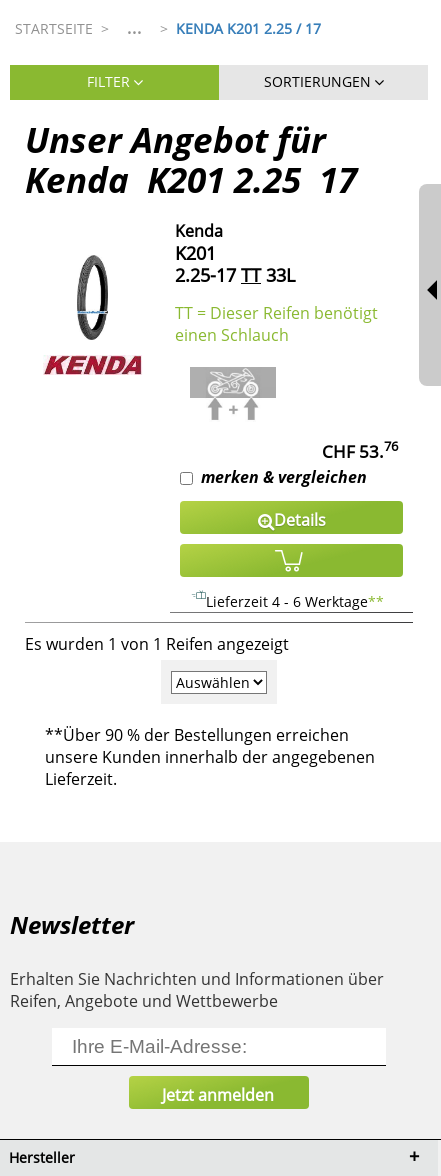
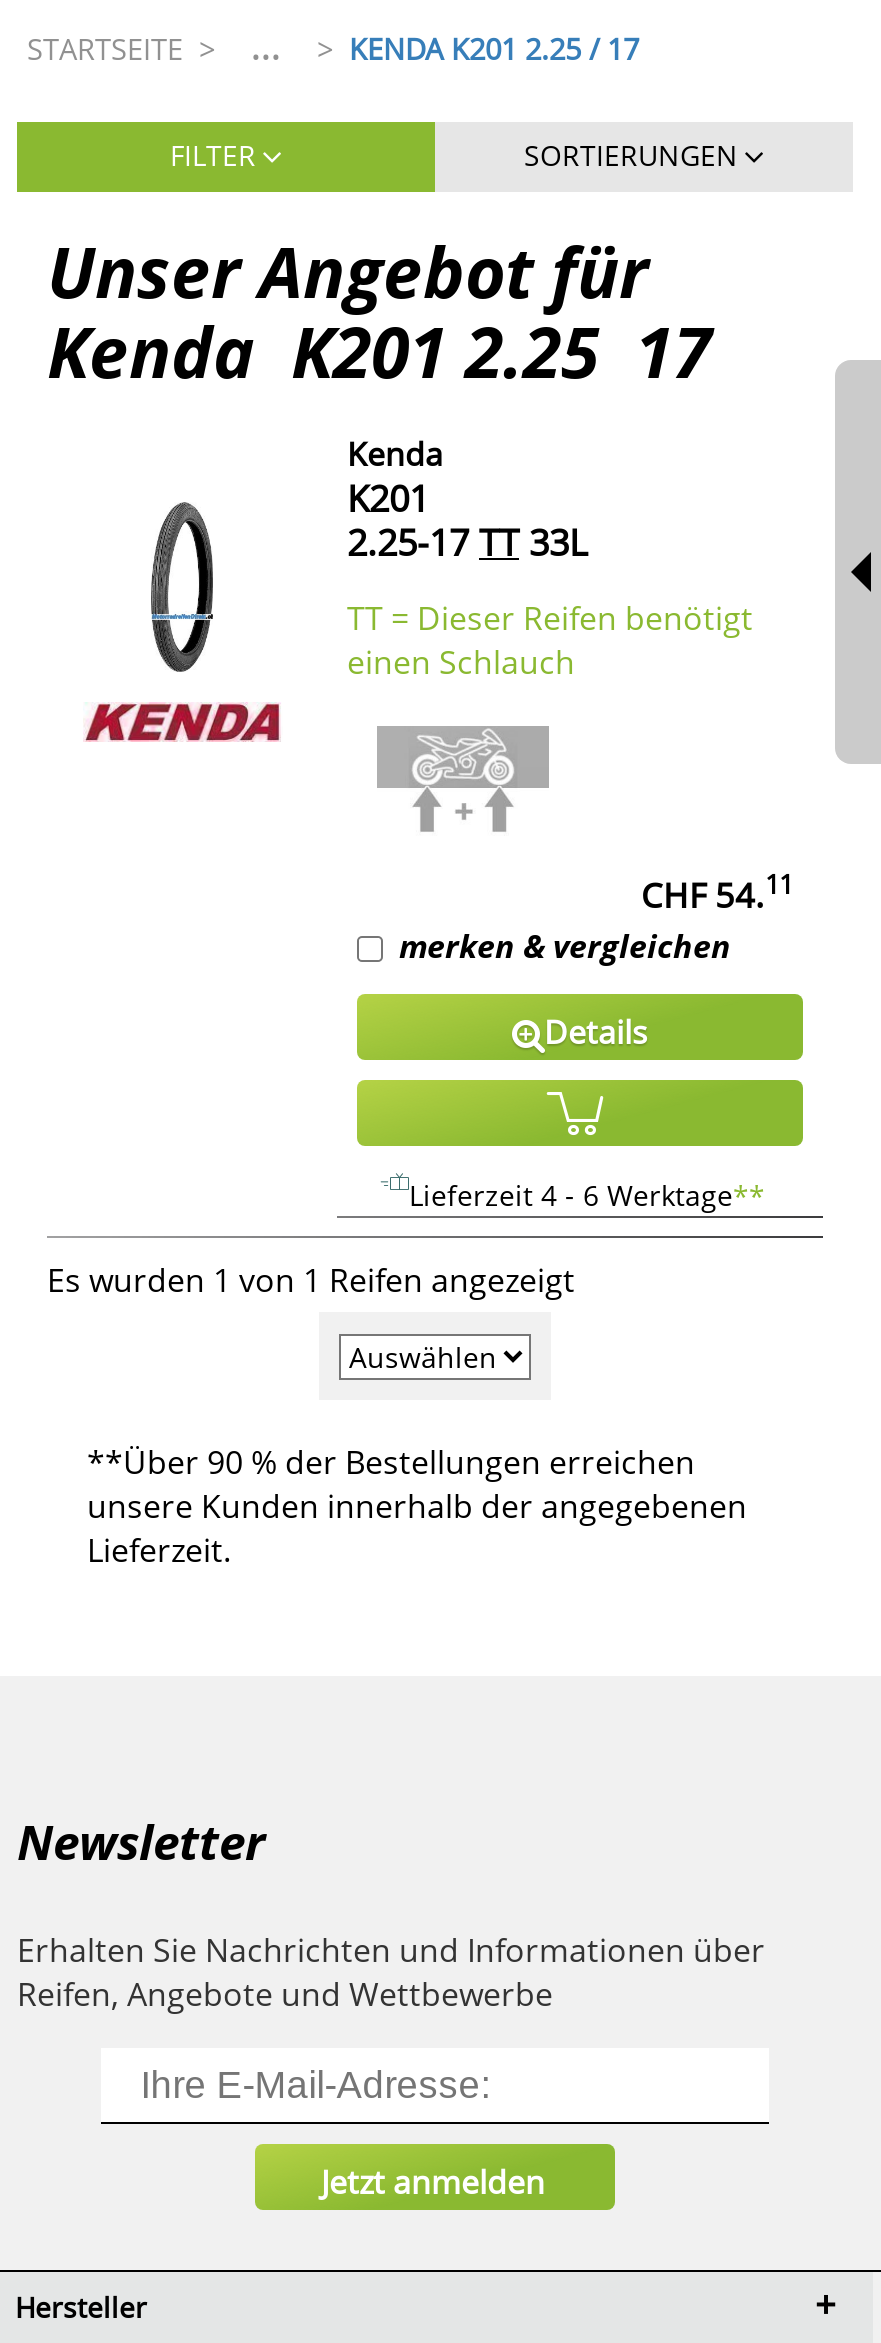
- CHF 53.76
+ CHF 54.11
